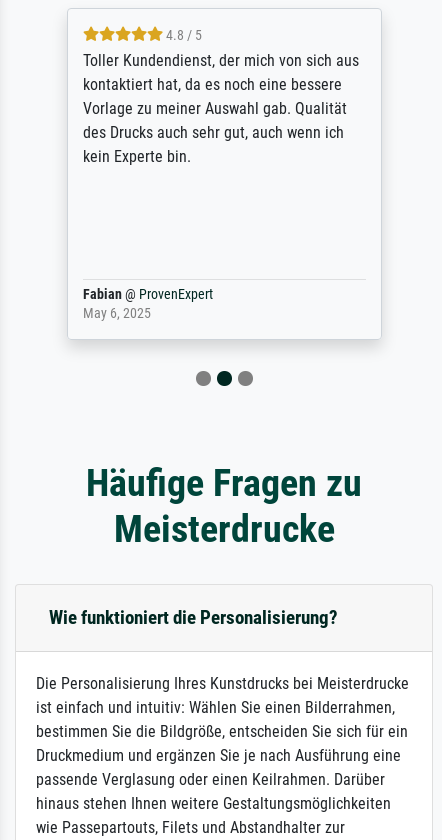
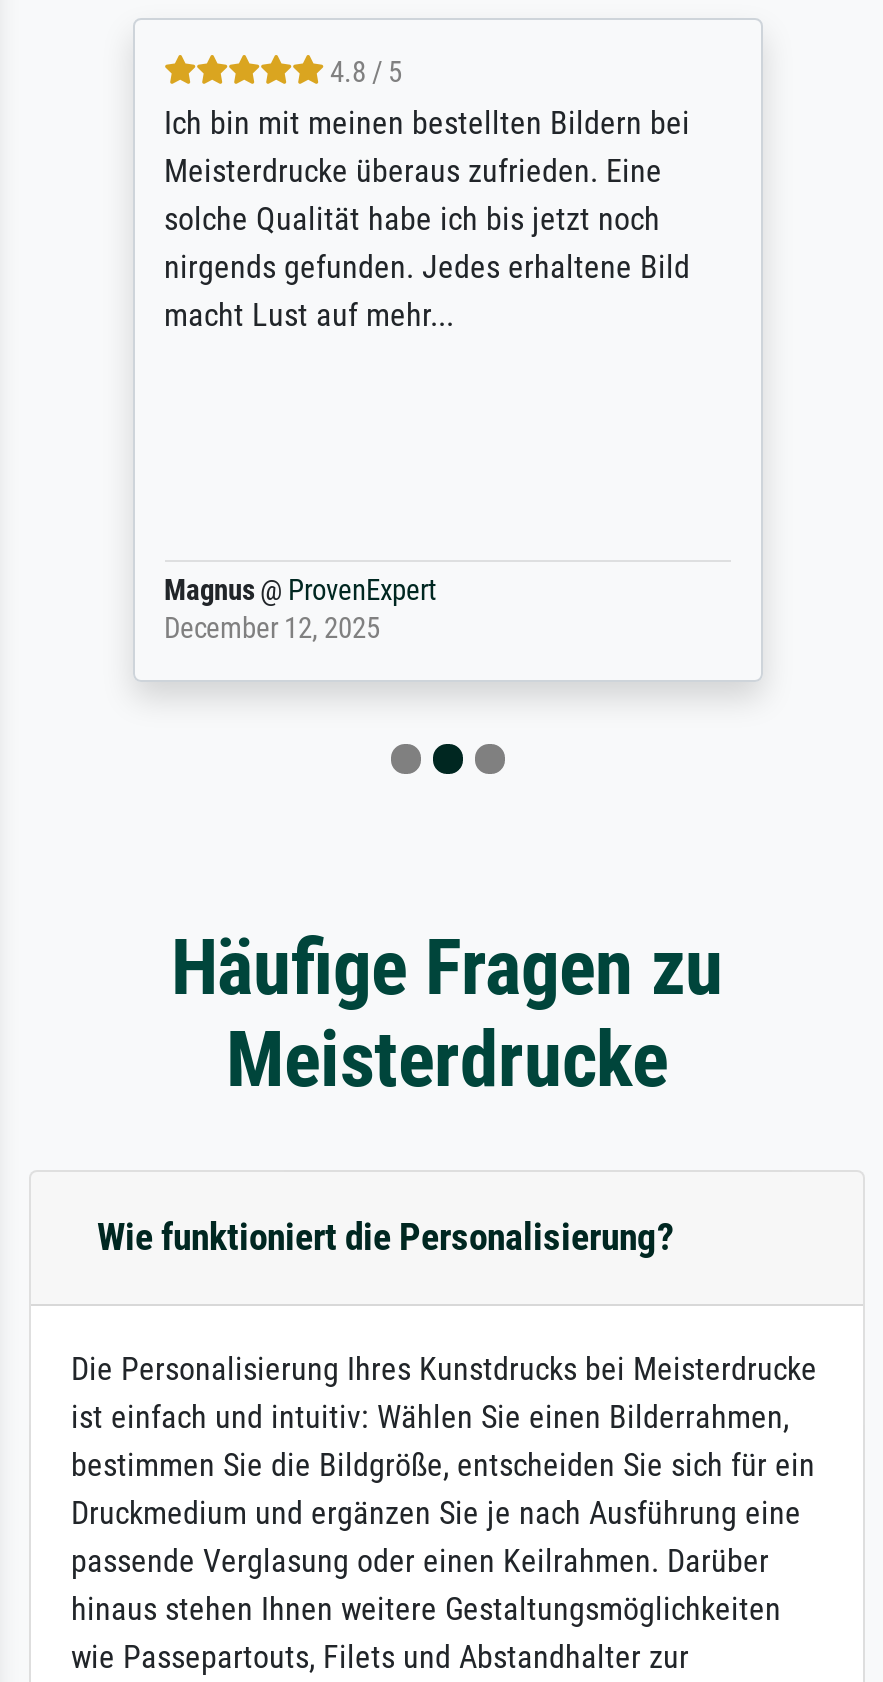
- Toller Kundendienst, der mich von sich aus
- kontaktiert hat, da es noch eine bessere
- Vorlage zu meiner Auswahl gab. Qualität
- des Drucks auch sehr gut, auch wenn ich
- kein Experte bin.
+ Ich bin mit meinen bestellten Bildern bei
+ Meisterdrucke überaus zufrieden. Eine
+ solche Qualität habe ich bis jetzt noch
+ nirgends gefunden. Jedes erhaltene Bild
+ macht Lust auf mehr...

- Fabian @ ProvenExpert
- May 6, 2025
+ Magnus @ ProvenExpert
+ December 12, 2025
